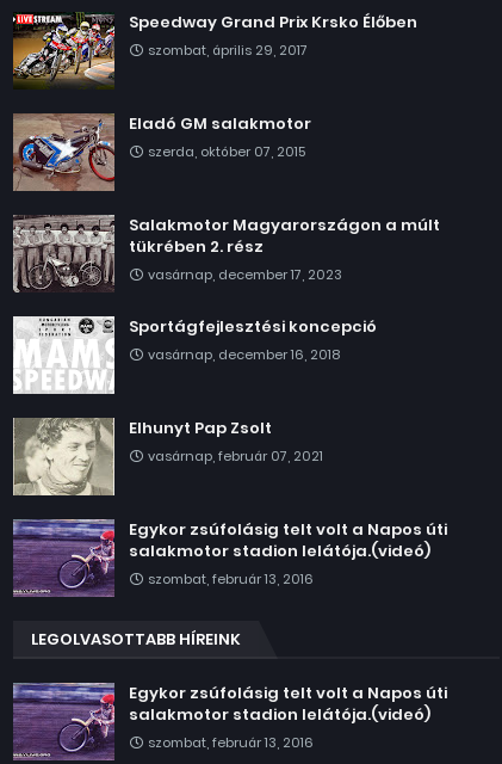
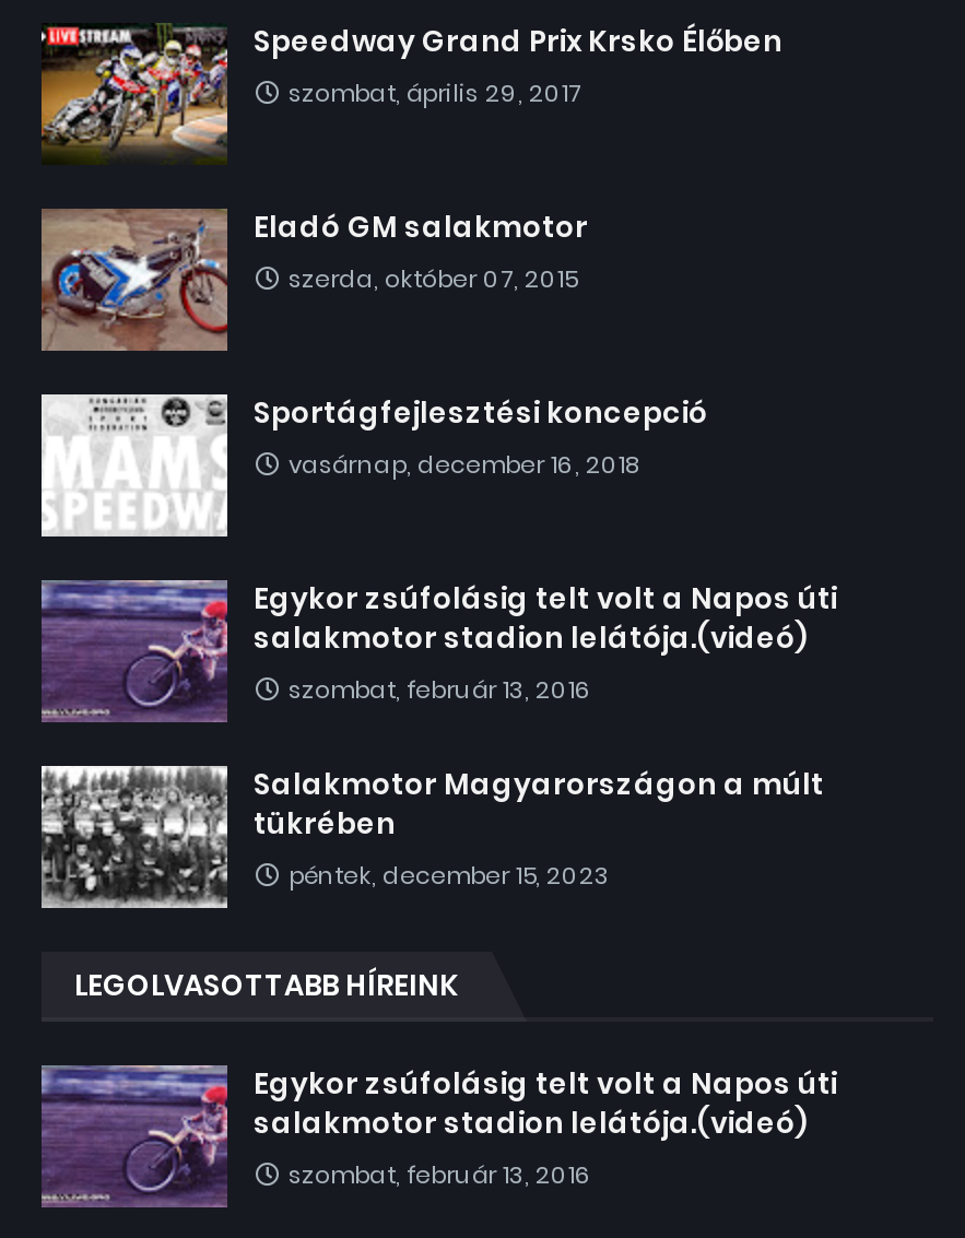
- [image]
- tükrében 2. rész
- vasárnap, december 17, 2023

moved down: Salakmotor Magyarországon a múlt

- [image]
- Elhunyt Pap Zsolt
- vasárnap, február 07, 2021

moved up: [image] | Egykor zsúfolásig telt volt a Napos úti | salakmotor stadion lelátója.(videó) | szombat, február 13, 2016

+ [image]
+ tükrében
+ péntek, december 15, 2023
